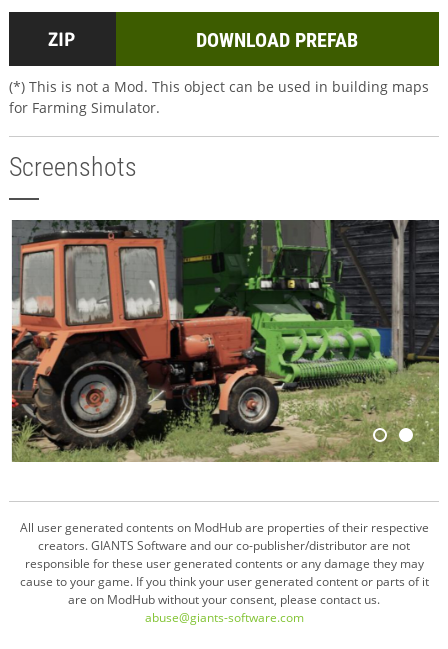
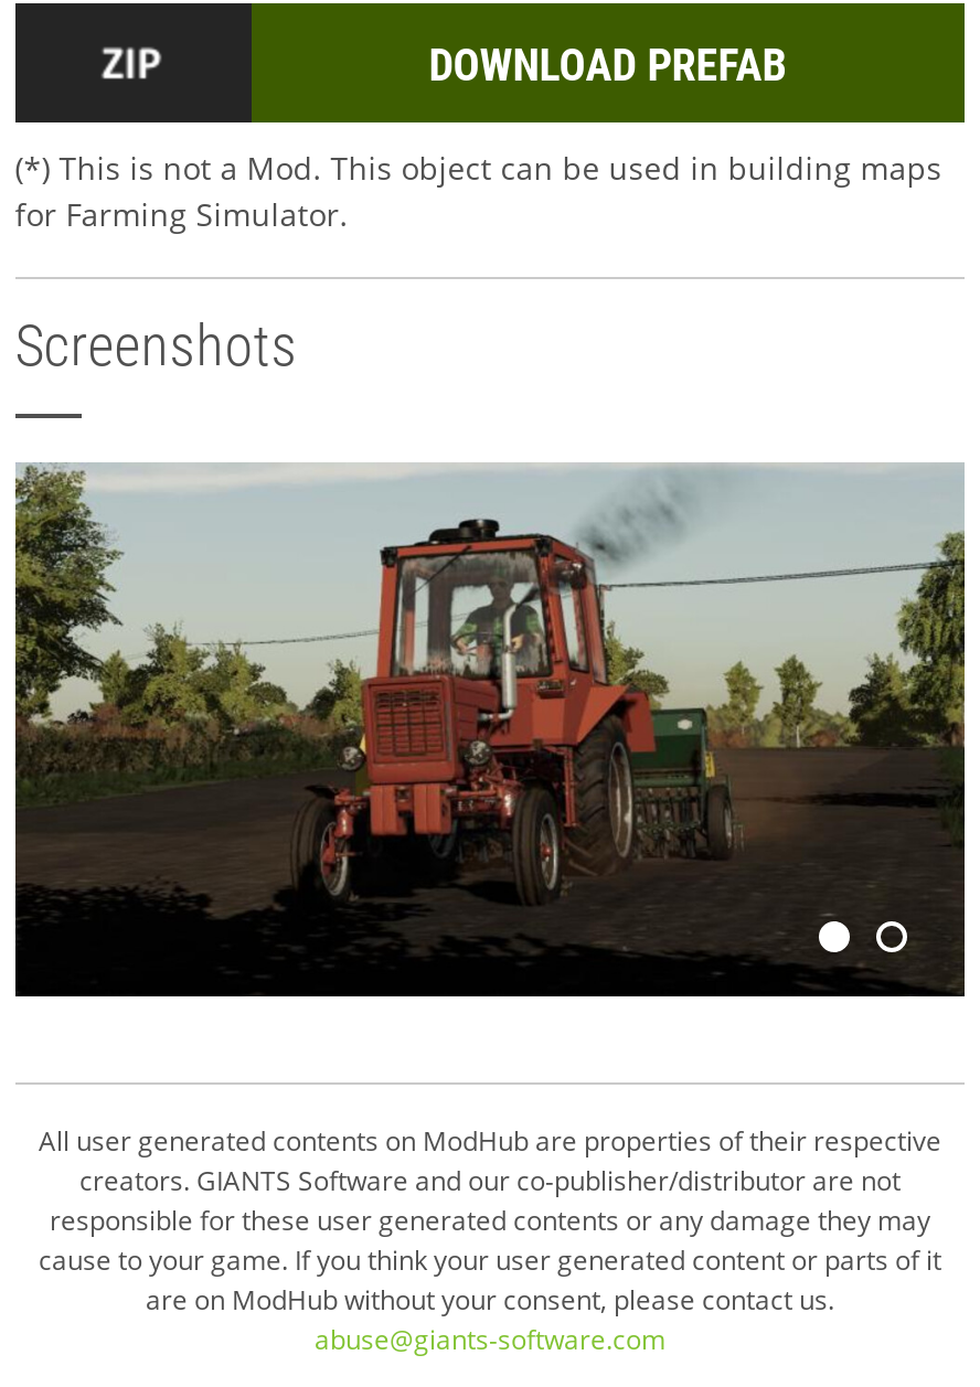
- [image]
+ [image]
